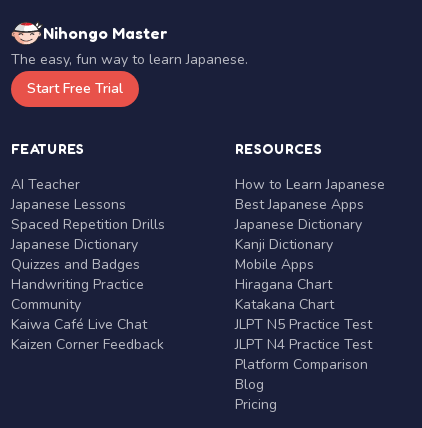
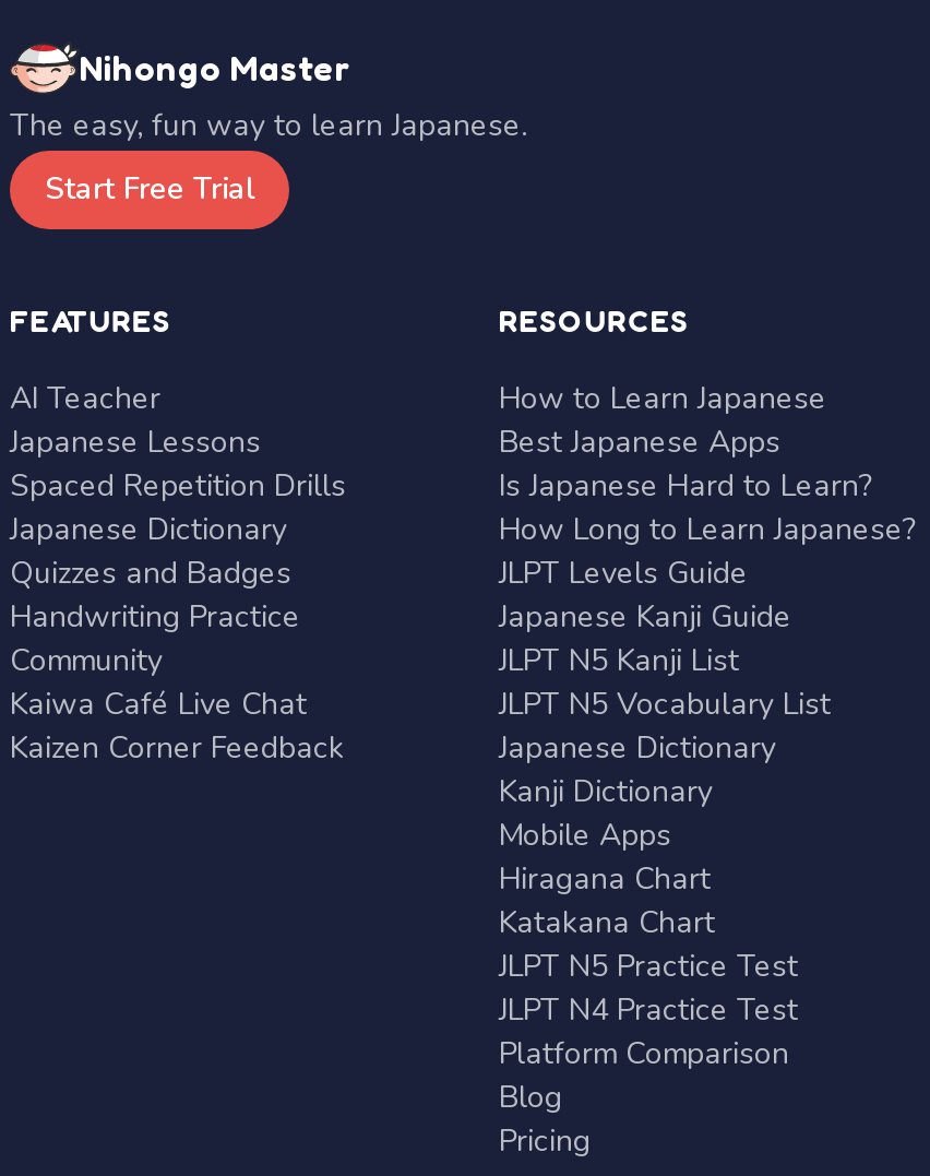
+ Is Japanese Hard to Learn?
+ How Long to Learn Japanese?
+ JLPT Levels Guide
+ Japanese Kanji Guide
+ JLPT N5 Kanji List
+ JLPT N5 Vocabulary List
